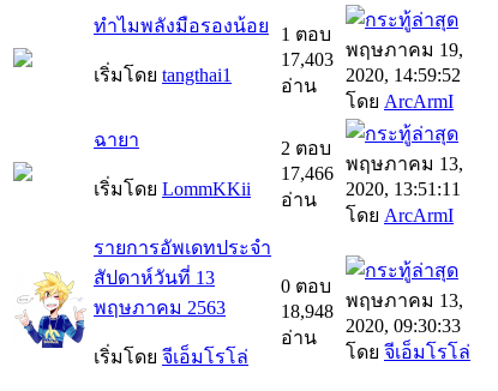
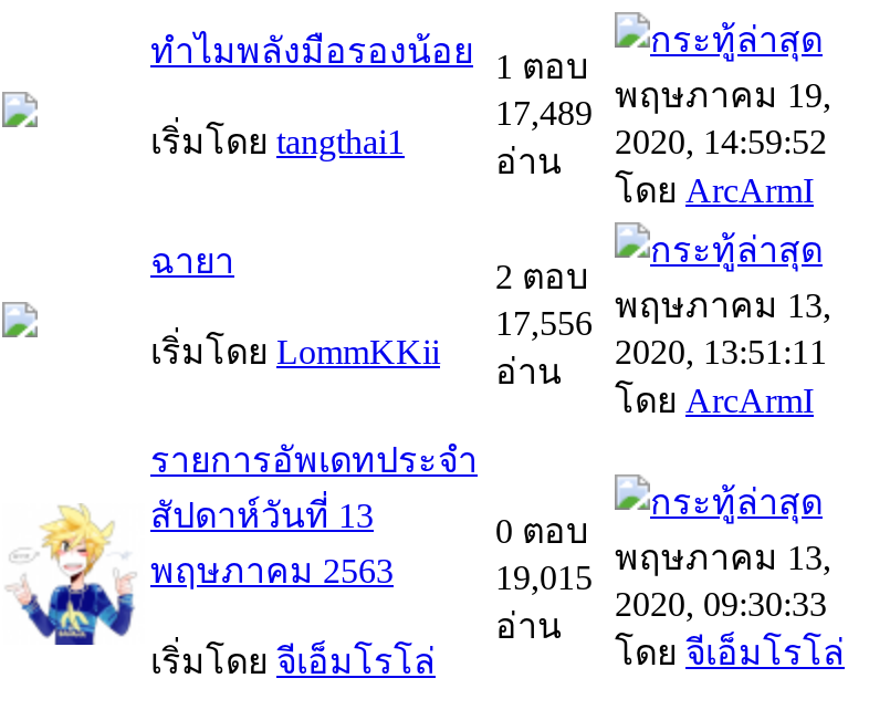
- 17,403 พฤษภาคม 19,
+ 17,489 พฤษภาคม 19,

- 17,466 พฤษภาคม 13,
+ 17,556 พฤษภาคม 13,

- 18,948
+ 19,015
